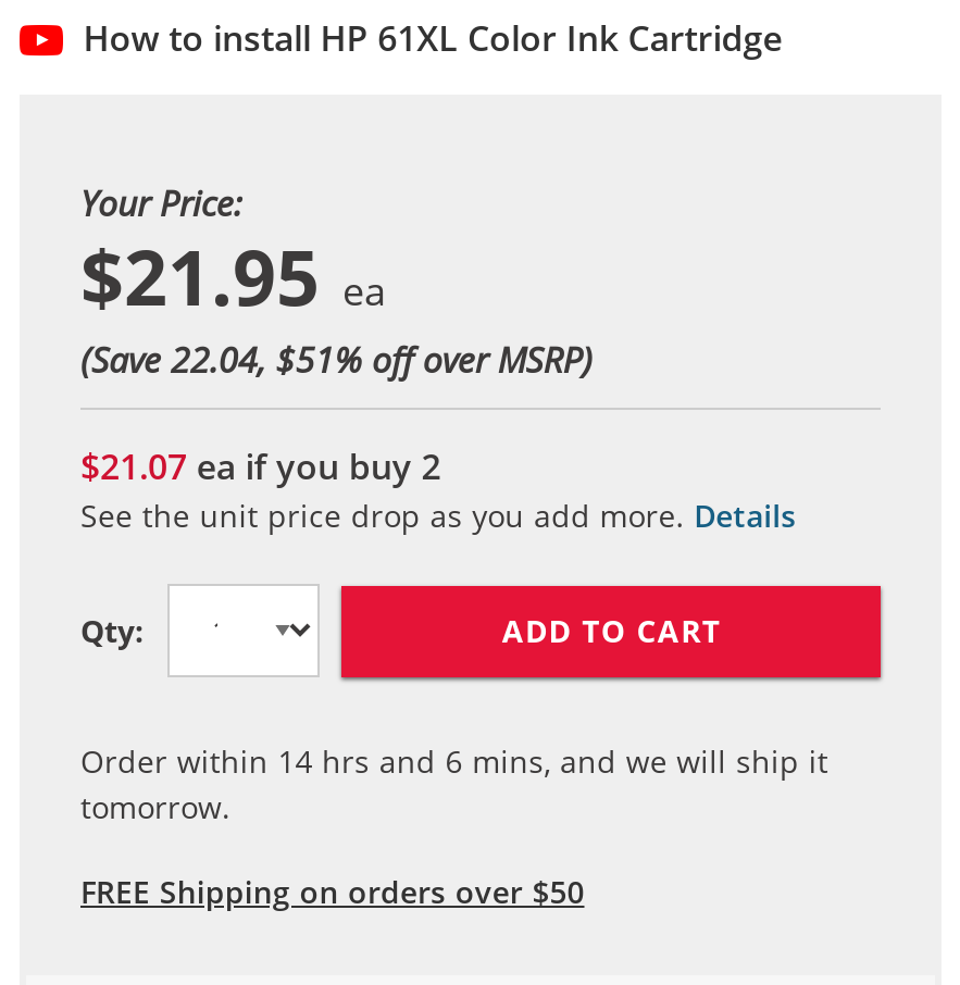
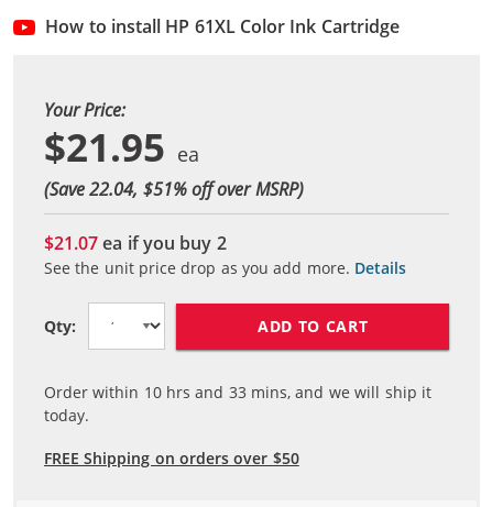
- Order within 14 hrs and 6 mins, and we will ship it
- tomorrow.
+ Order within 10 hrs and 33 mins, and we will ship it
+ today.
